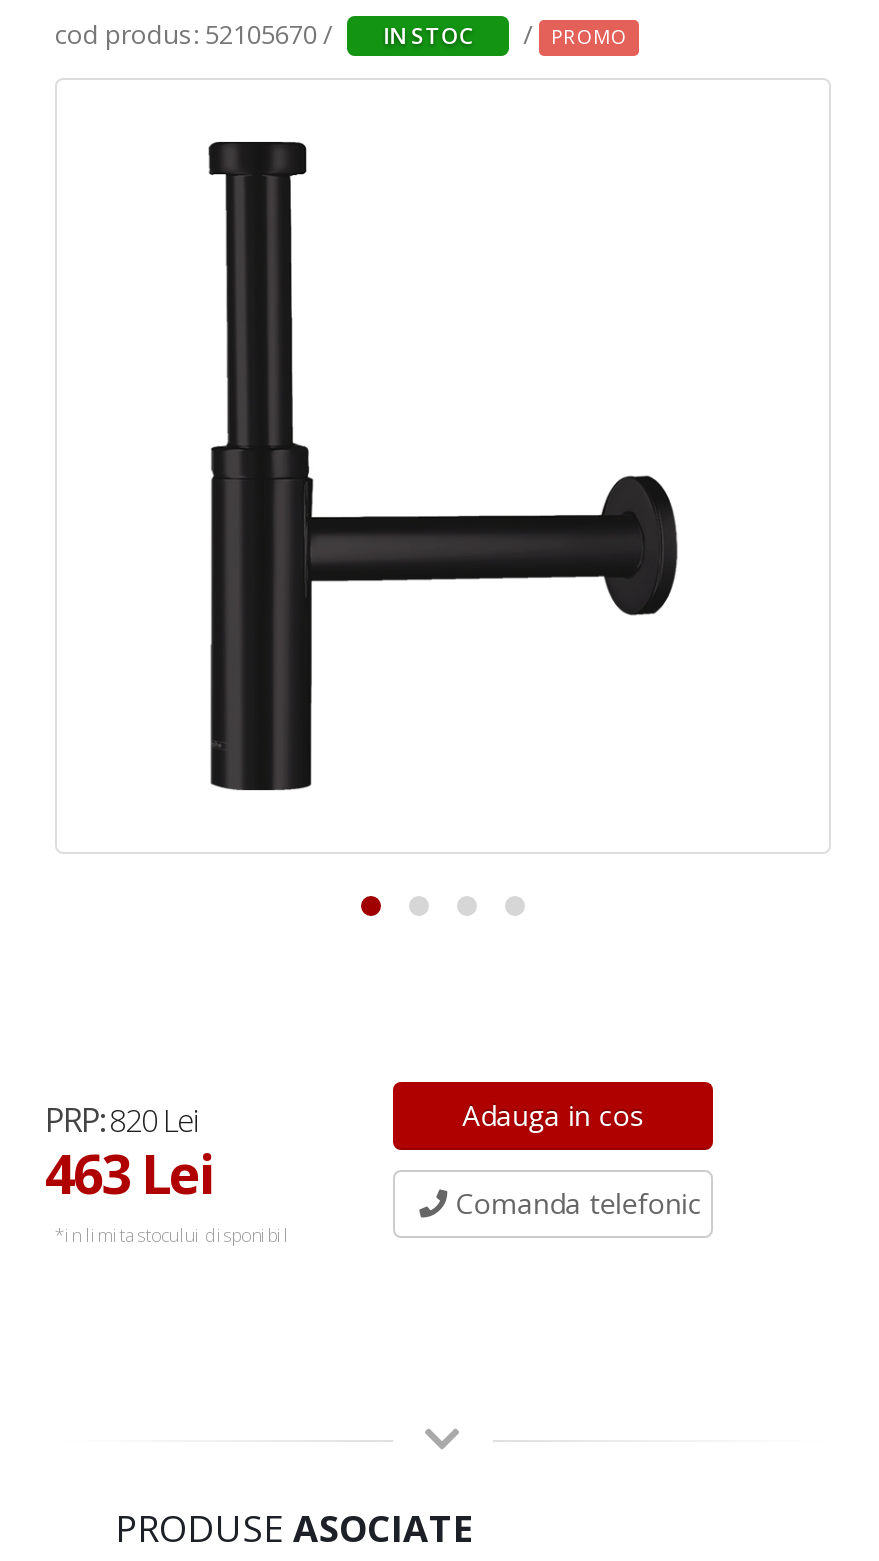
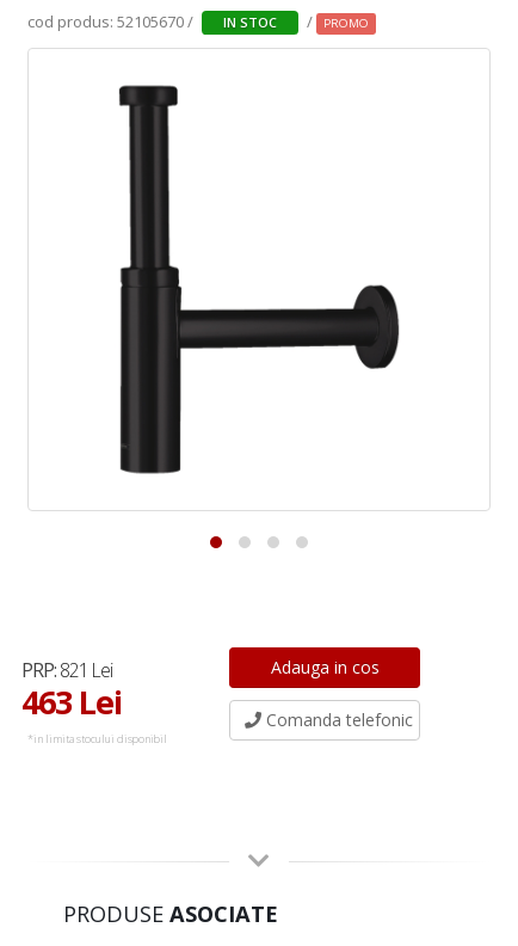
- PRP:820 Lei
+ PRP:821 Lei
